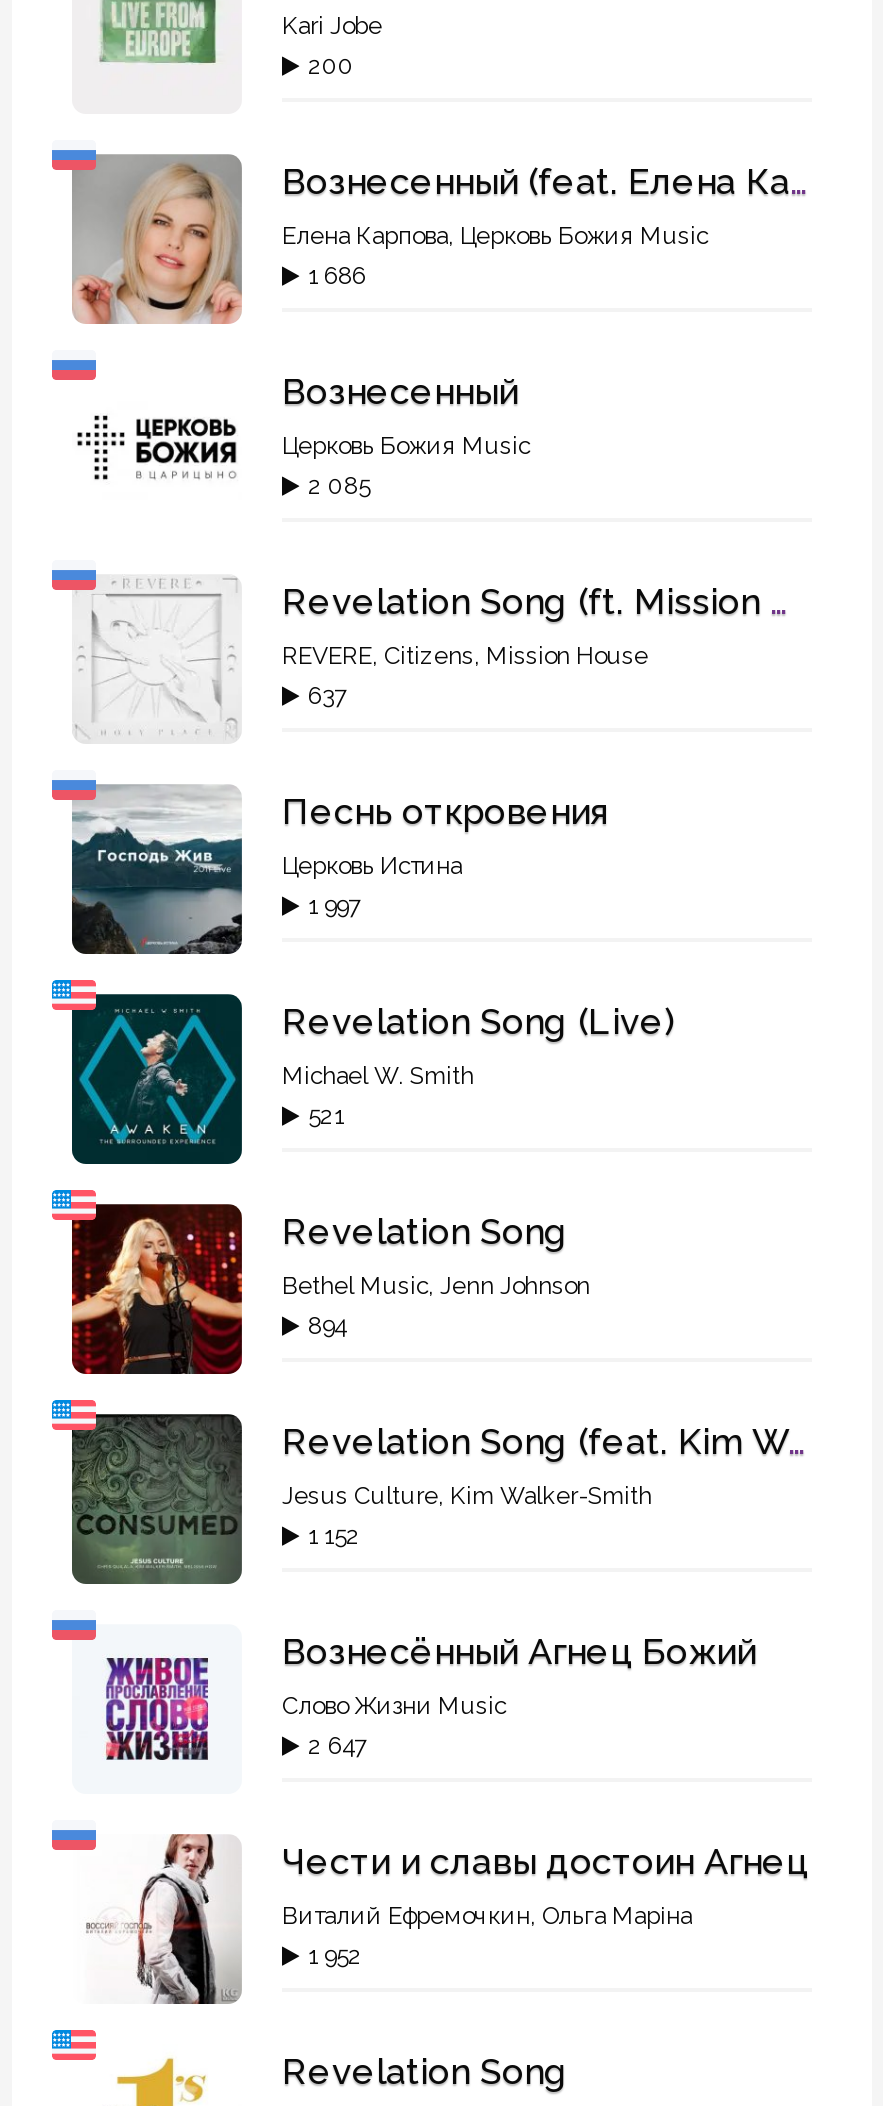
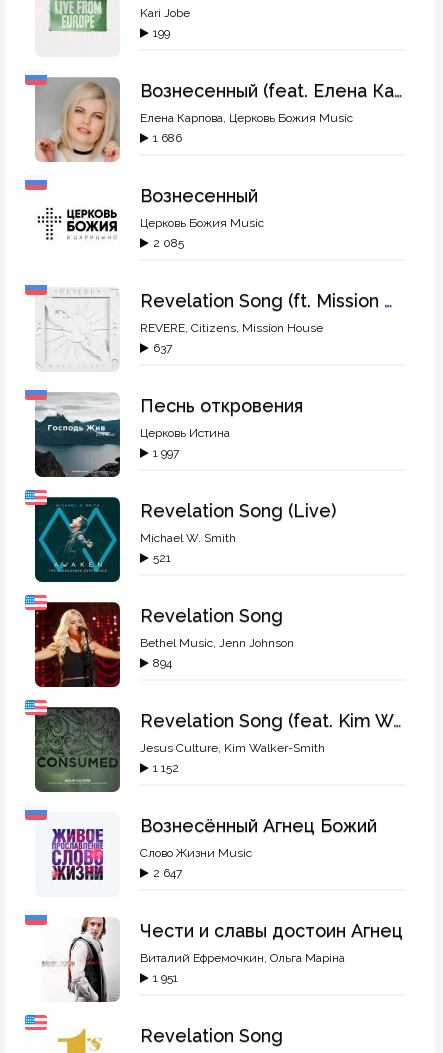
- 200
+ 199

- 1 952
+ 1 951
